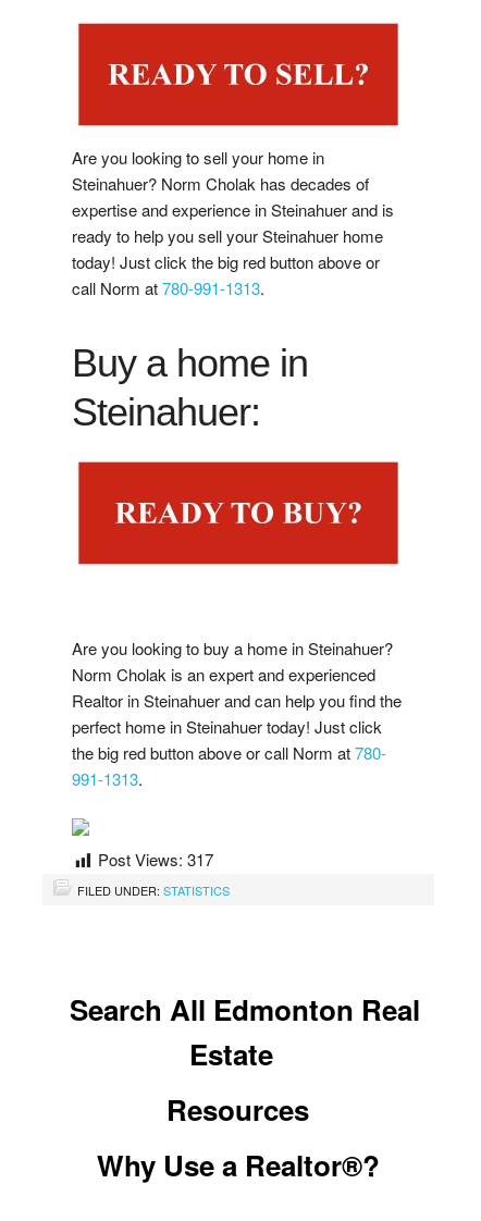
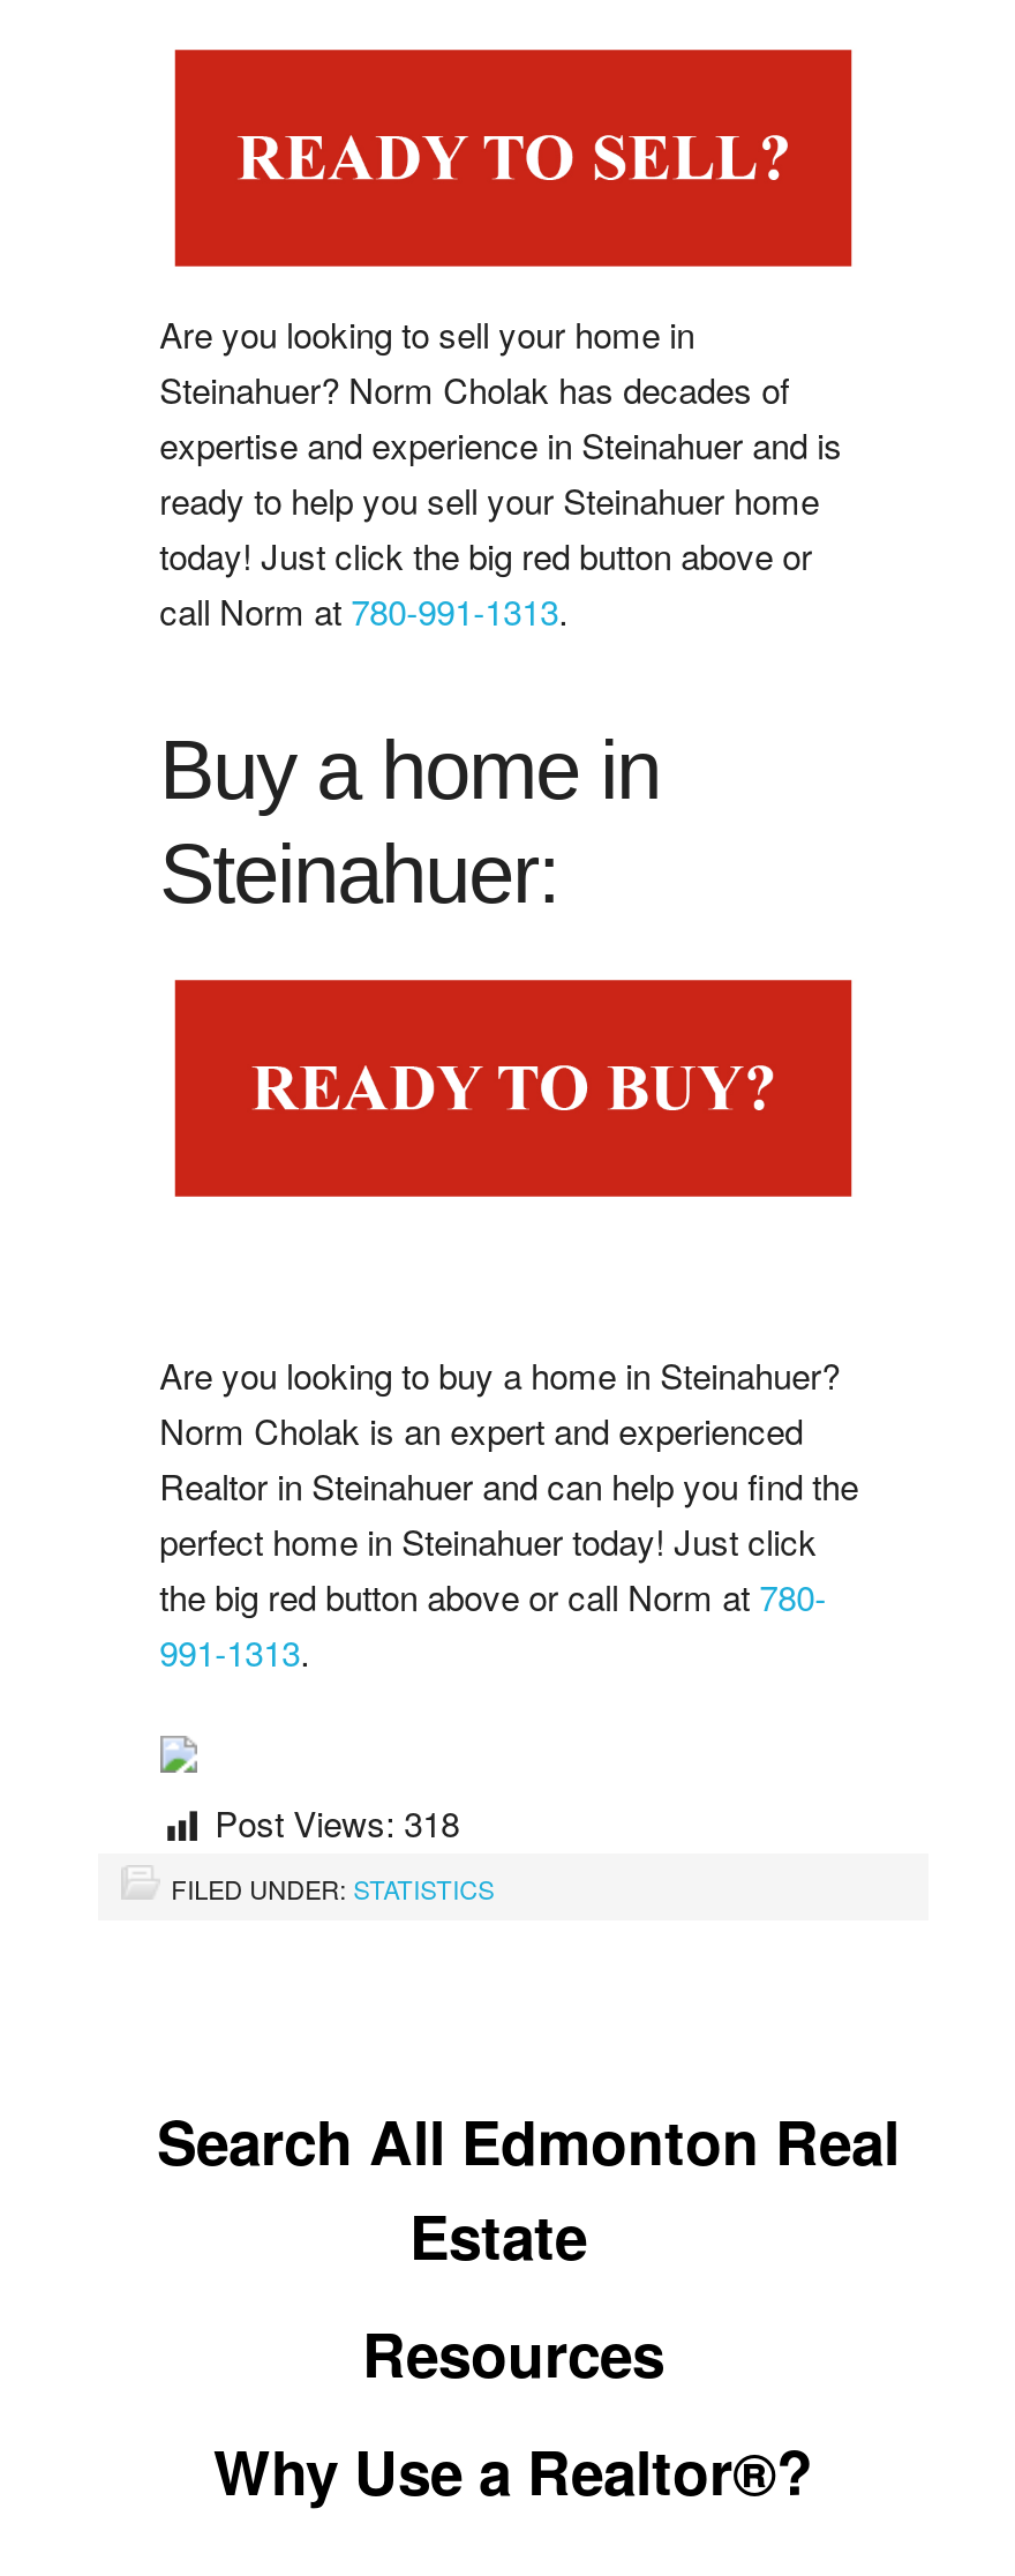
- Post Views: 317
+ Post Views: 318
